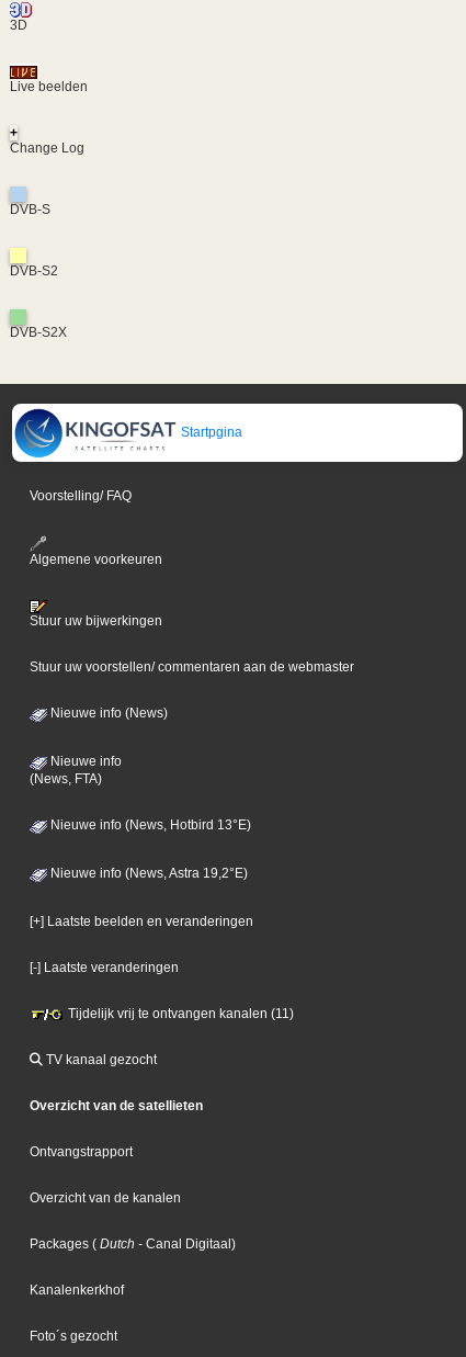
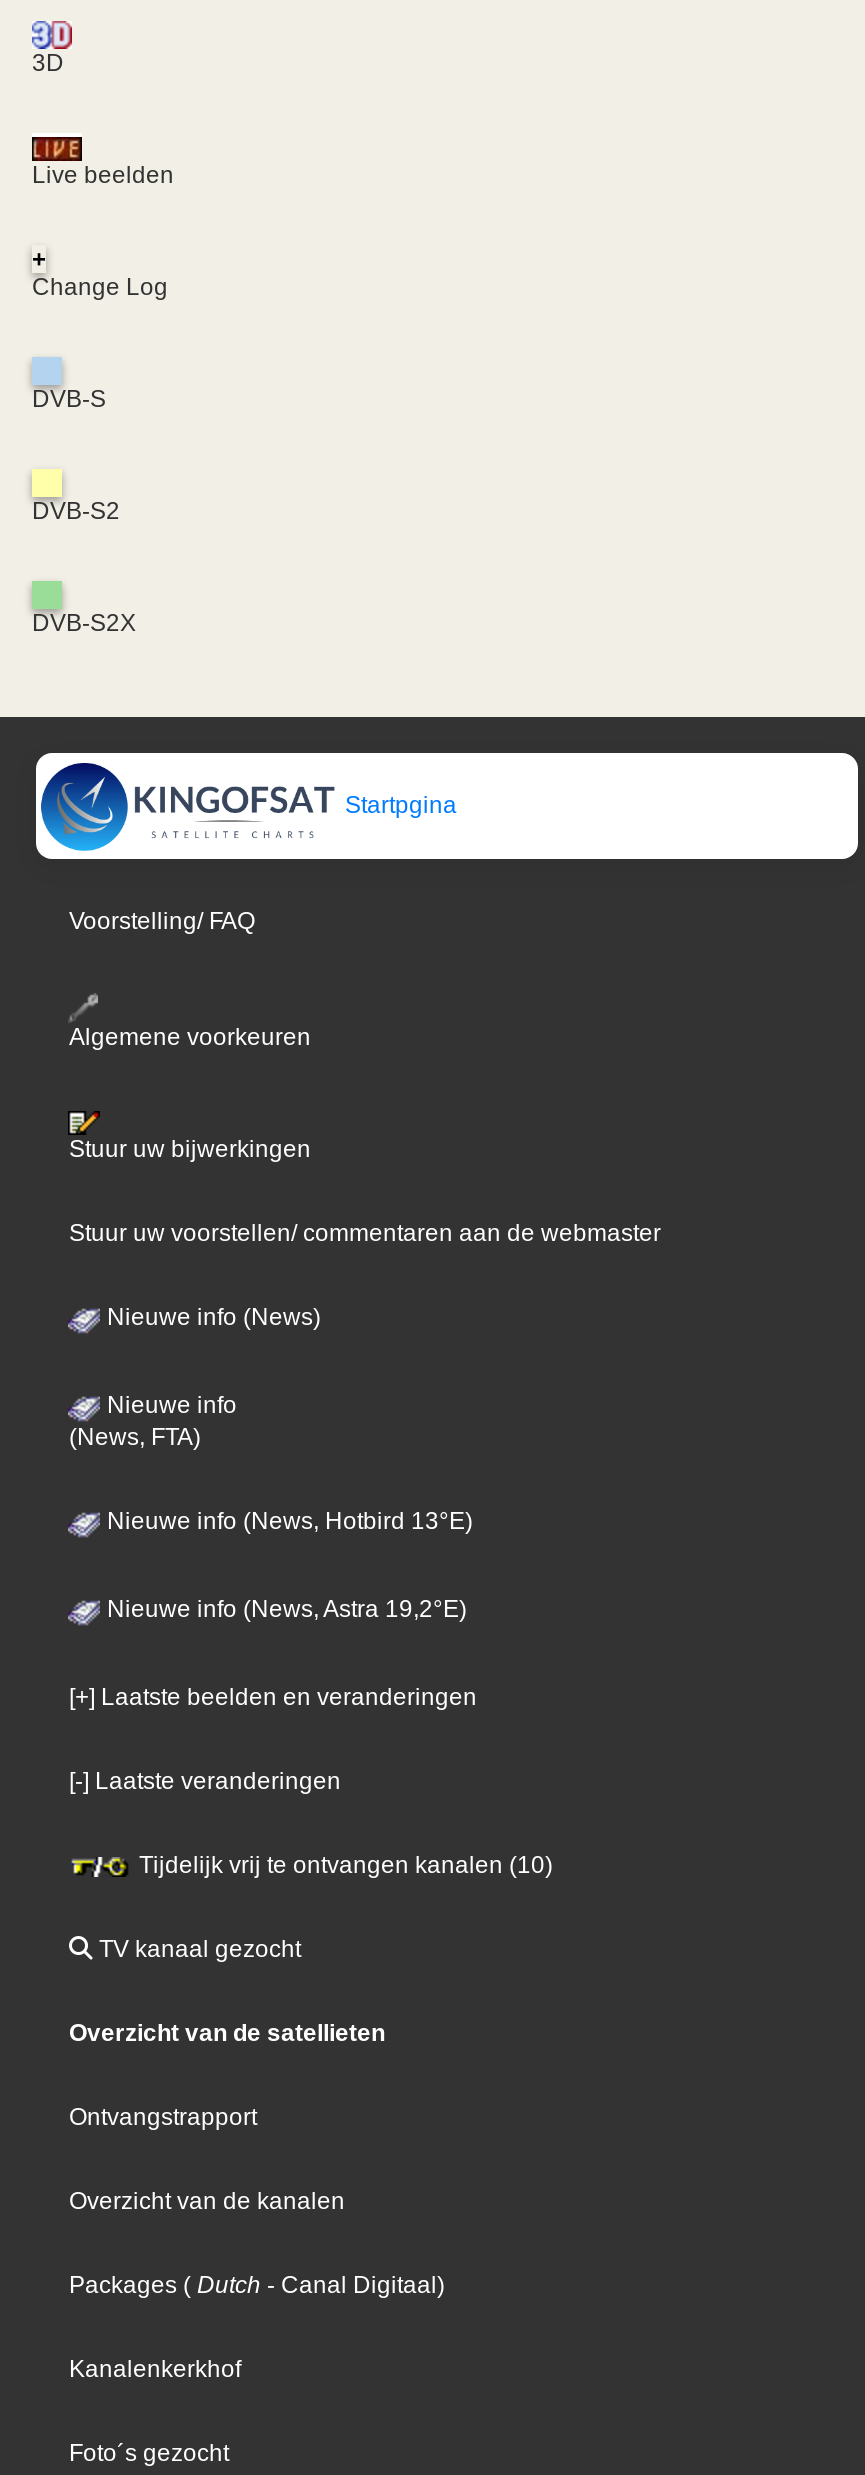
- Tijdelijk vrij te ontvangen kanalen (11)
+ Tijdelijk vrij te ontvangen kanalen (10)
